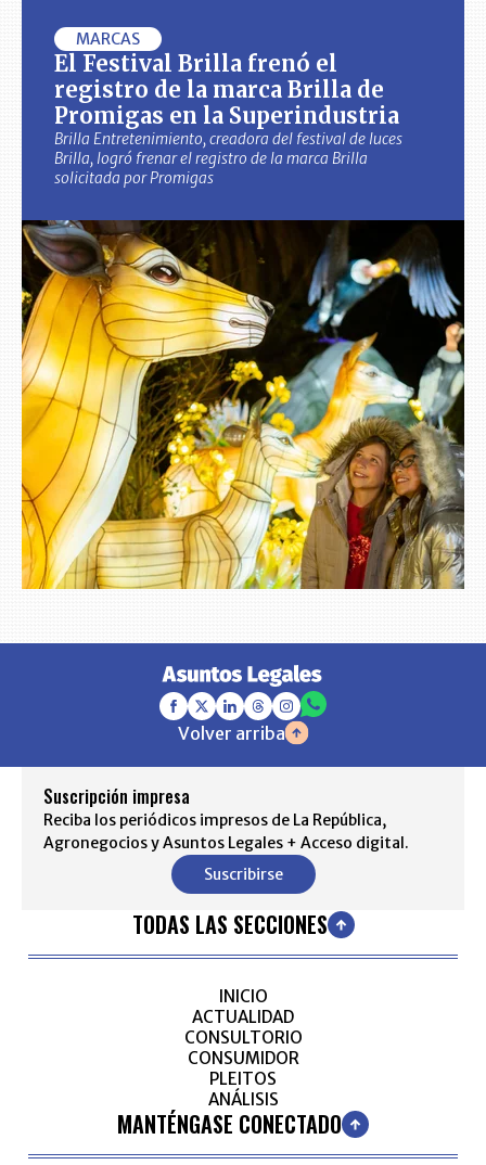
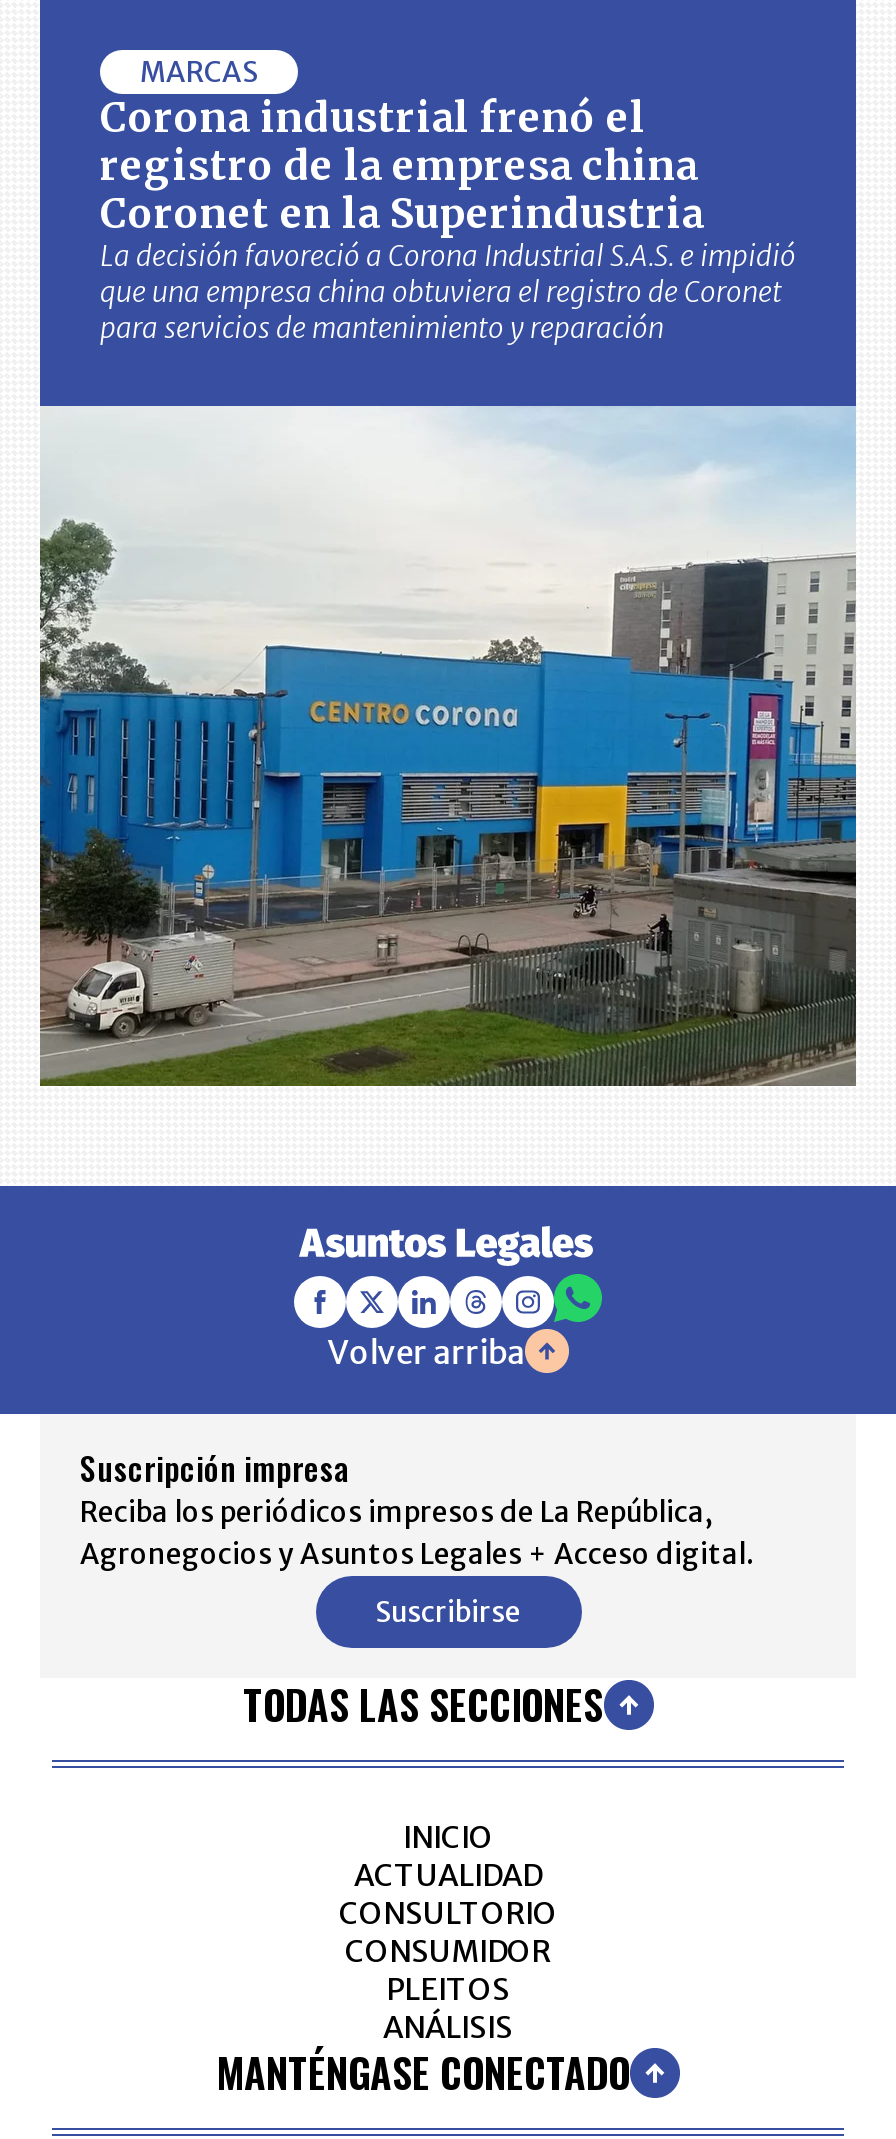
- El Festival Brilla frenó el
- registro de la marca Brilla de
- Promigas en la Superindustria
- Brilla Entretenimiento, creadora del festival de luces
- Brilla, logró frenar el registro de la marca Brilla
- solicitada por Promigas
+ Corona industrial frenó el
+ registro de la empresa china
+ Coronet en la Superindustria
+ La decisión favoreció a Corona Industrial S.A.S. e impidió
+ que una empresa china obtuviera el registro de Coronet
+ para servicios de mantenimiento y reparación

- [image]
+ [image]
